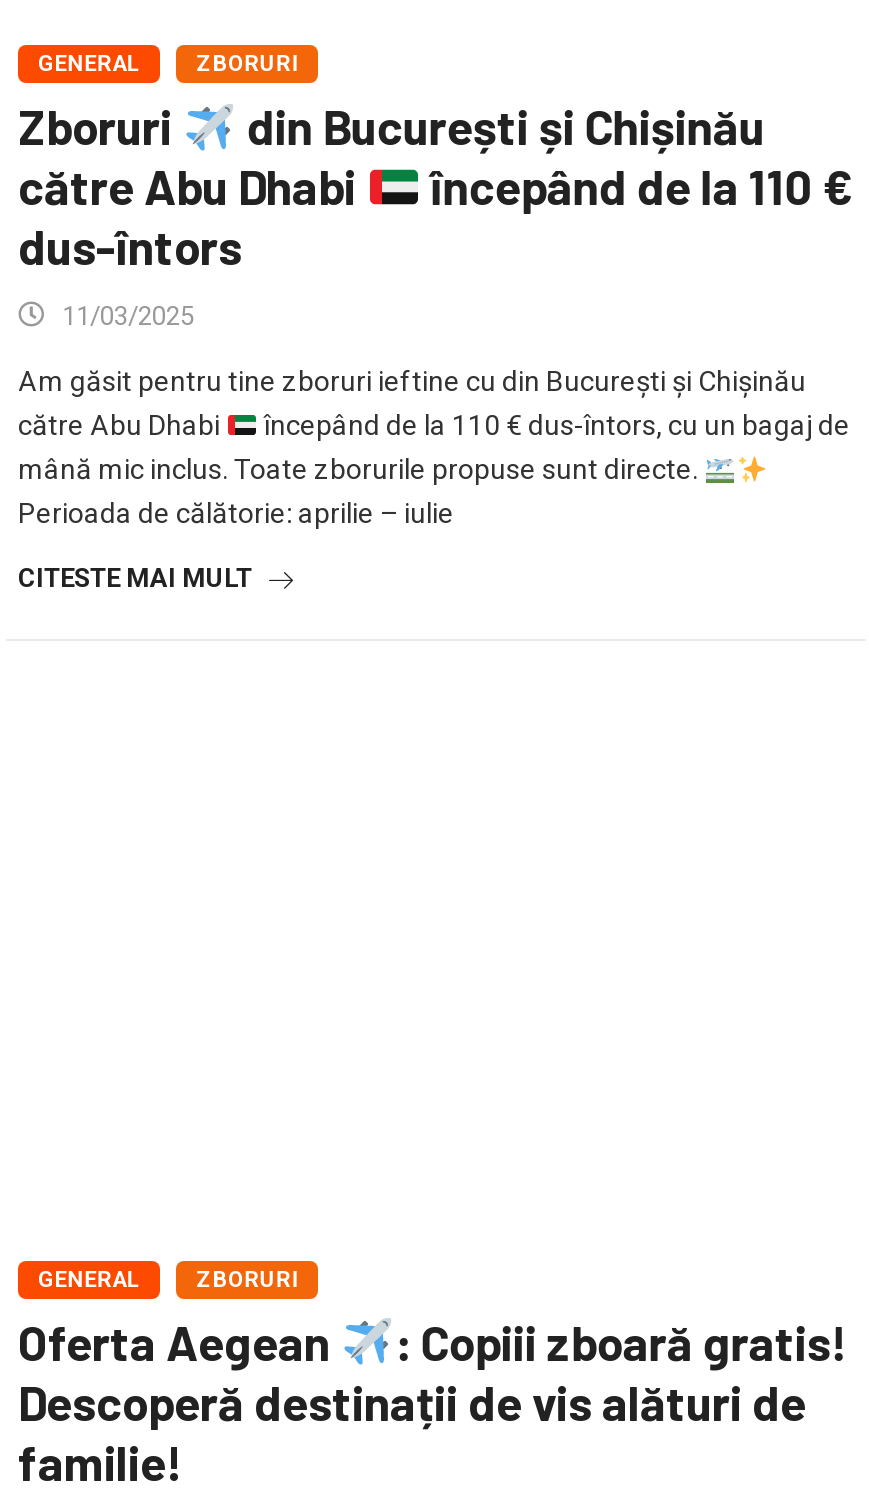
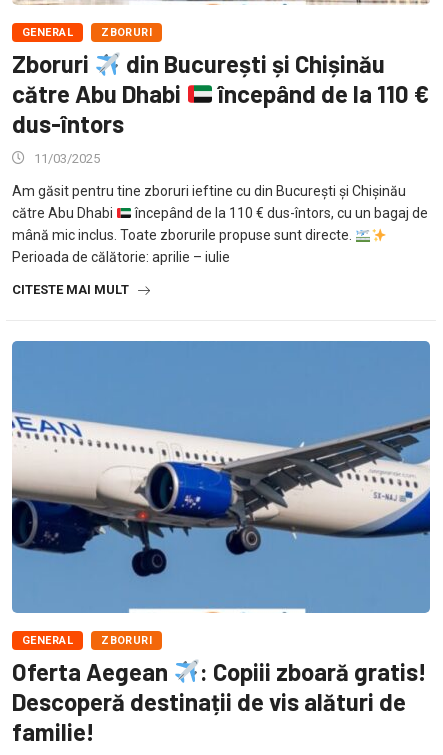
+ [image]
